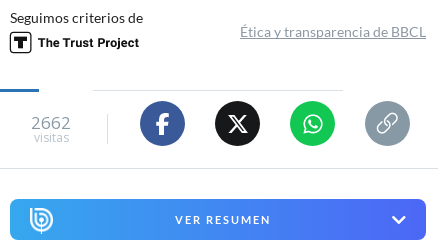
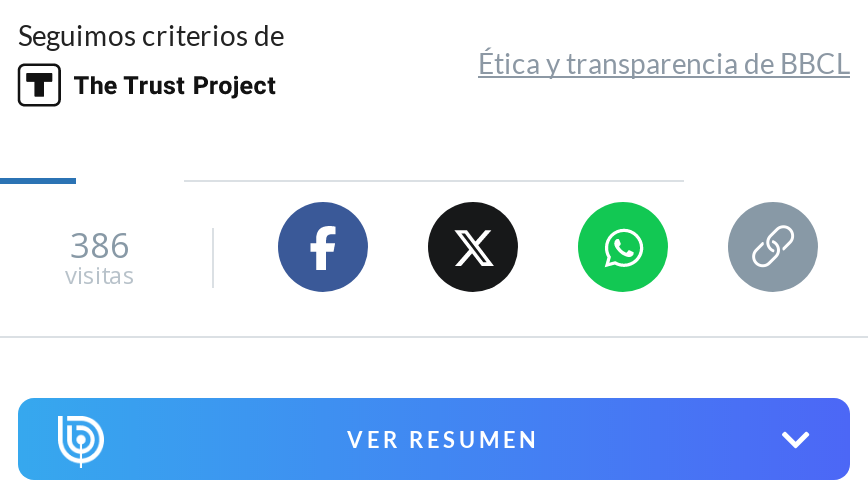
- 2662
+ 386
